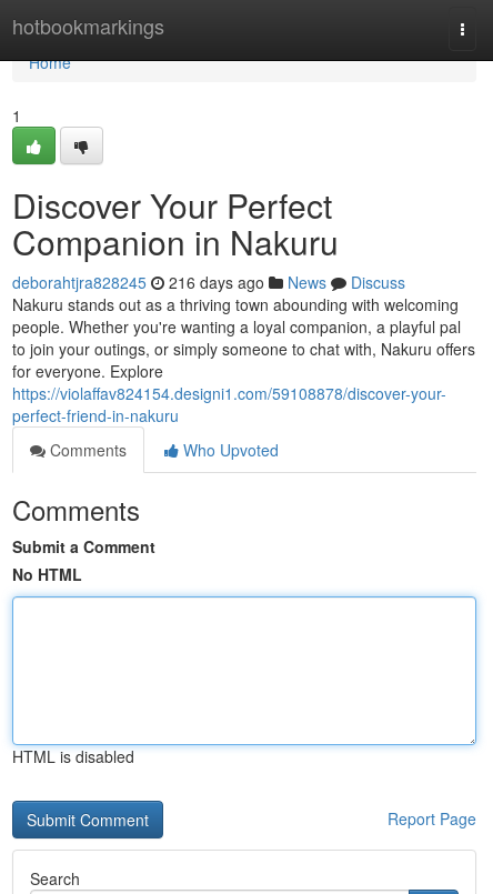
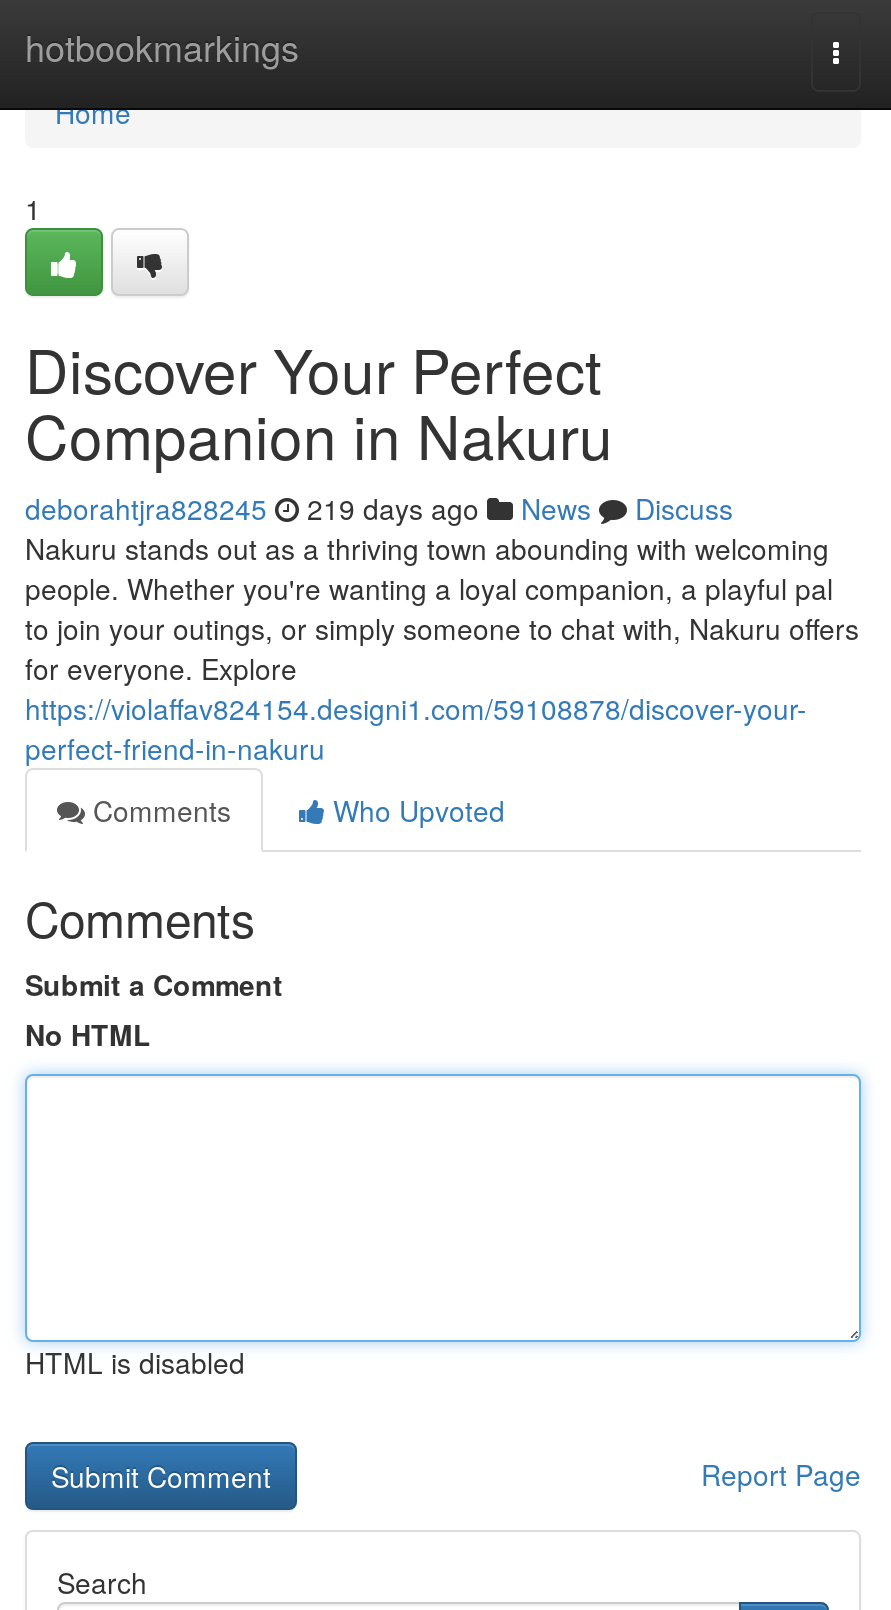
- deborahtjra828245 216 days ago News Discuss
+ deborahtjra828245 219 days ago News Discuss
